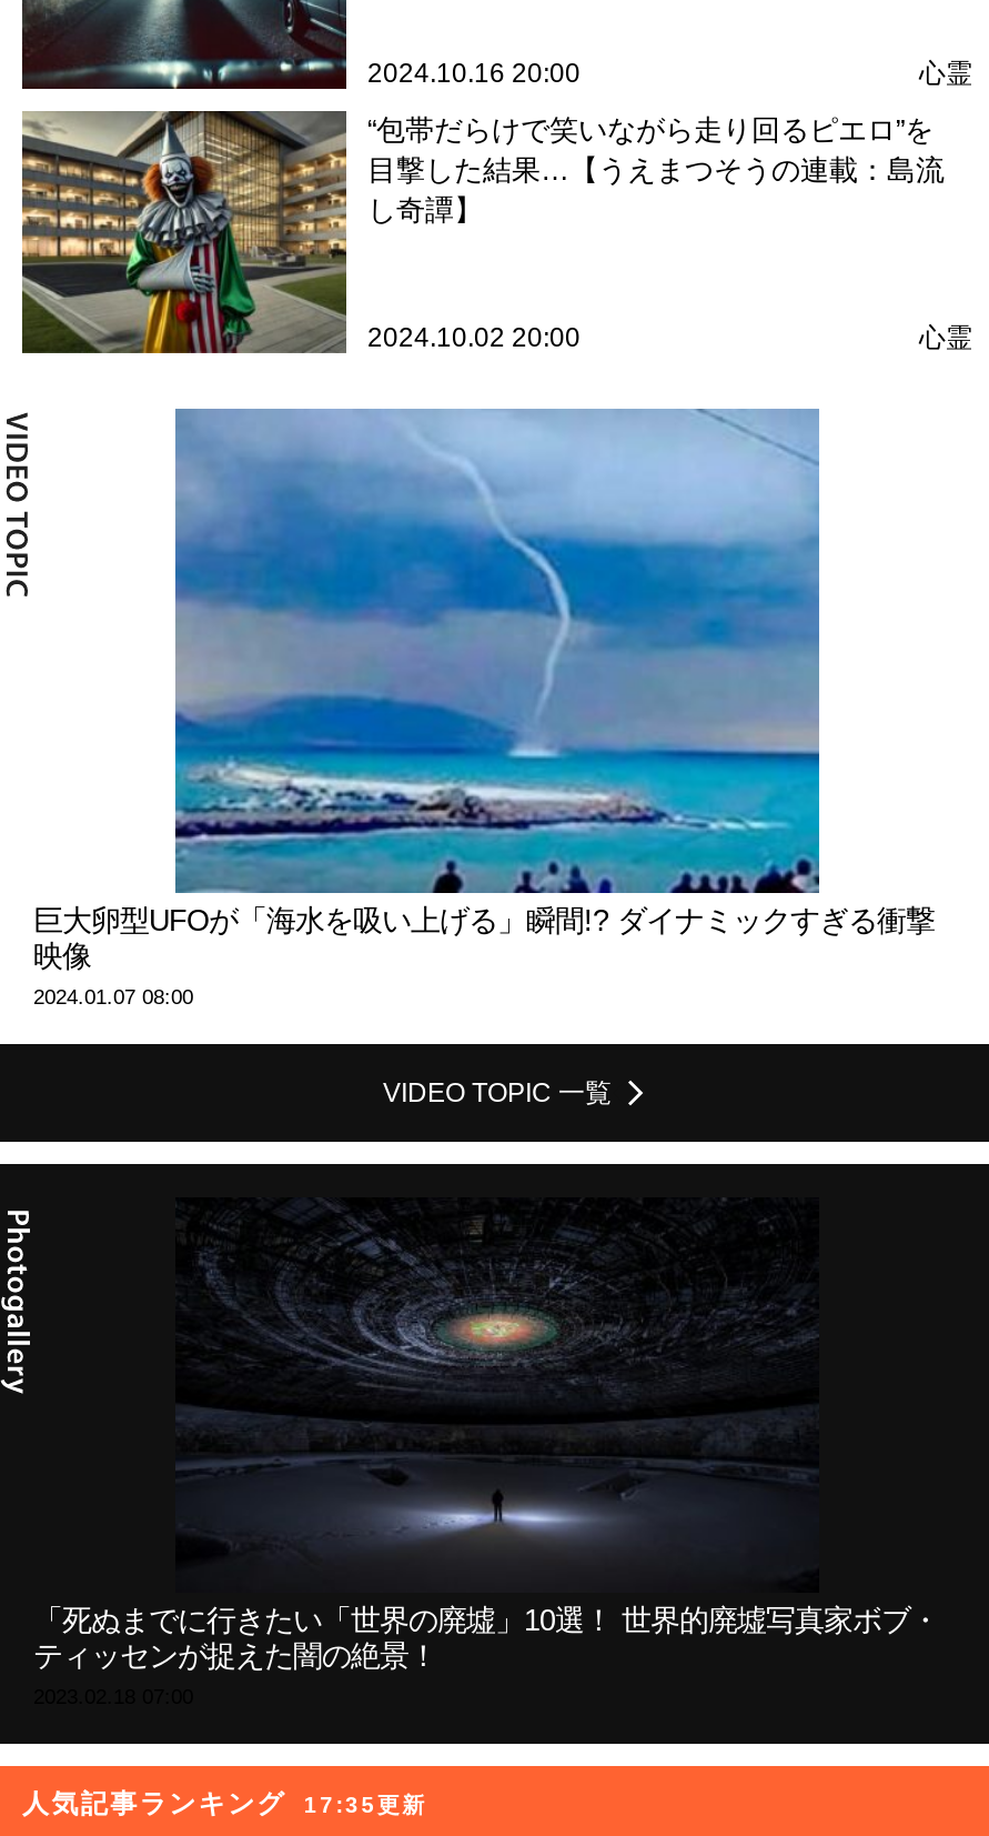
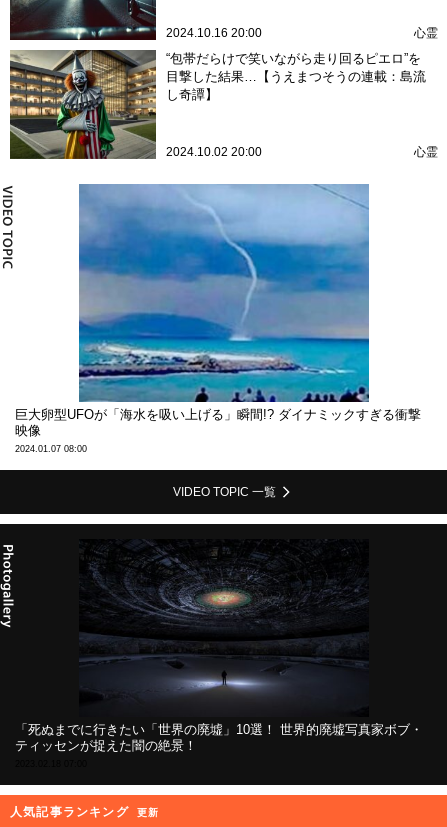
- 17:35更新
+ 更新
